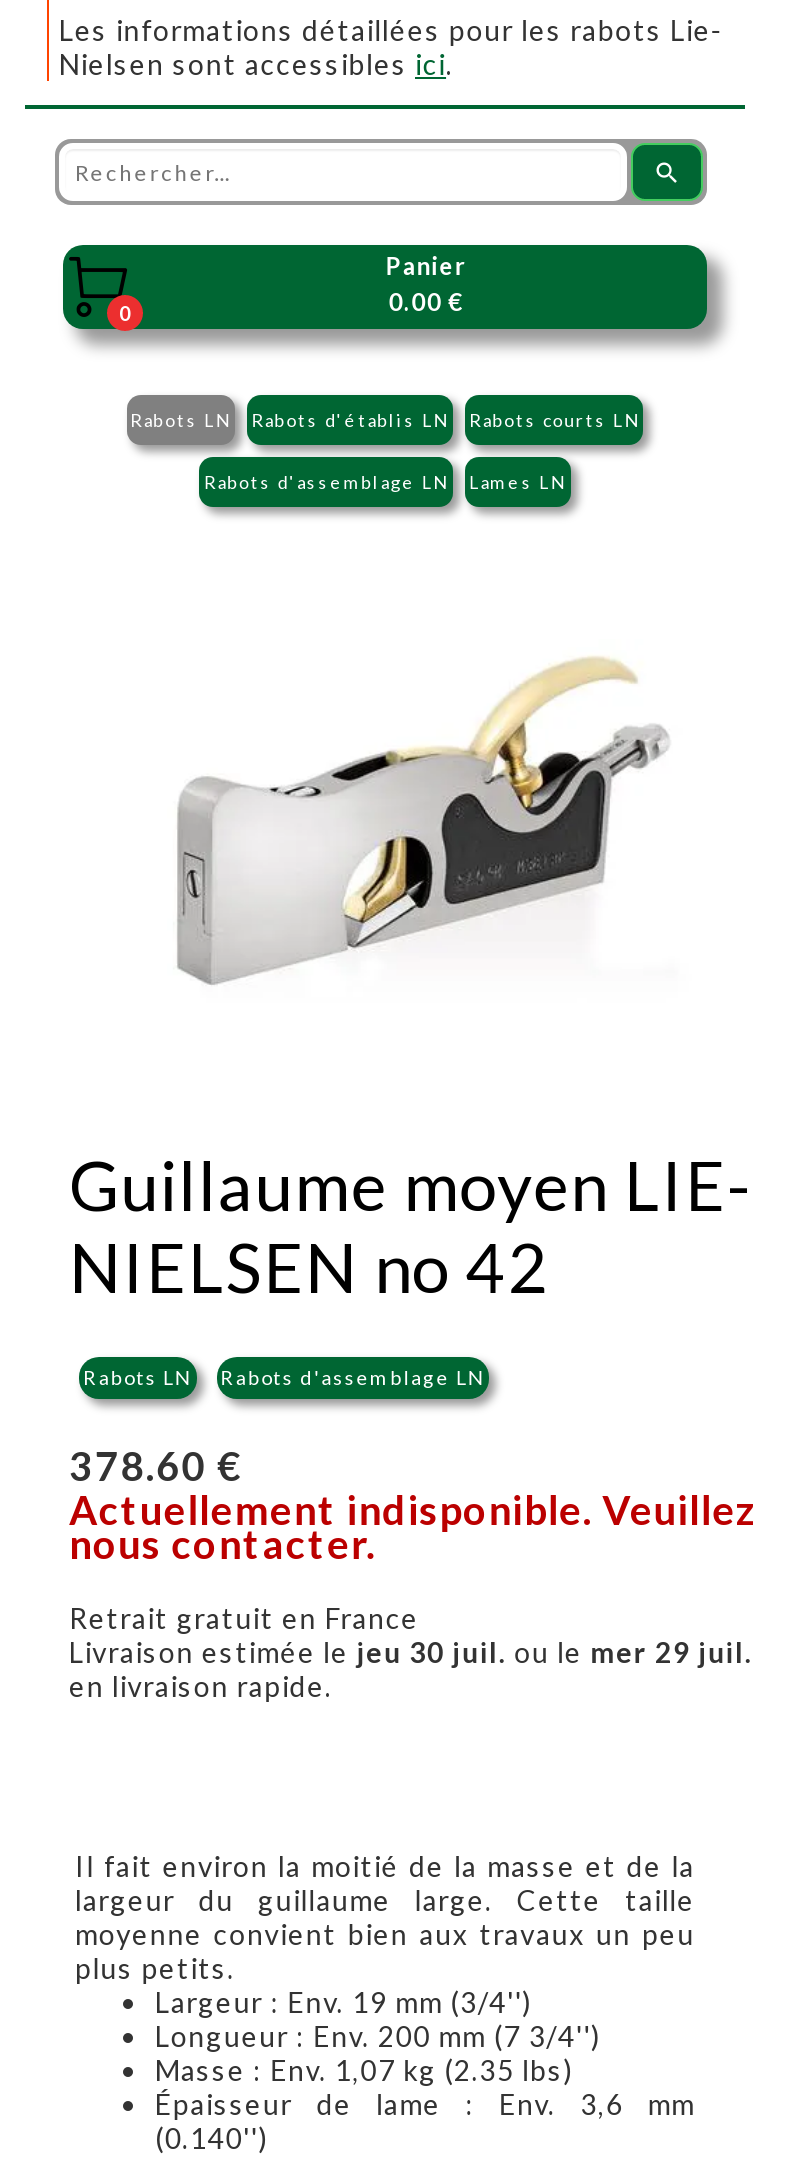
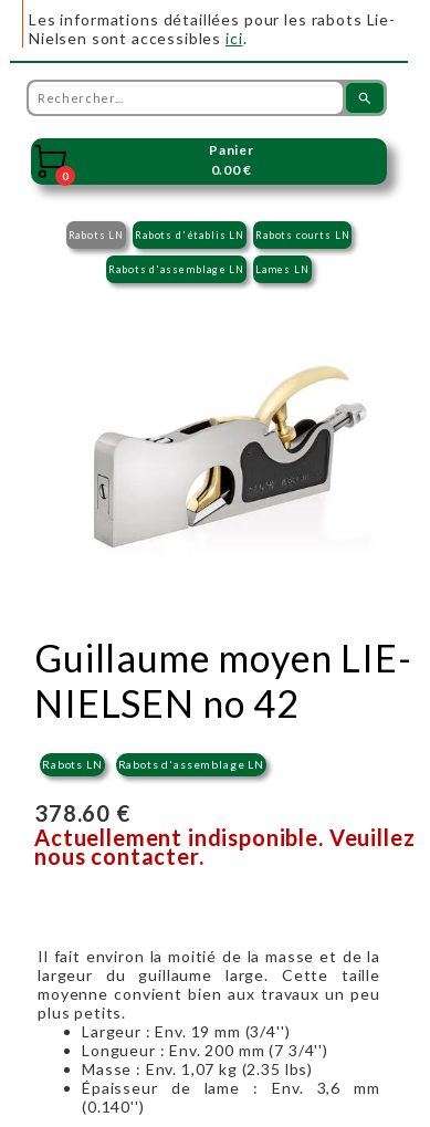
- Retrait gratuit en France
- Livraison estimée le jeu 30 juil. ou le mer 29 juil.
- en livraison rapide.
